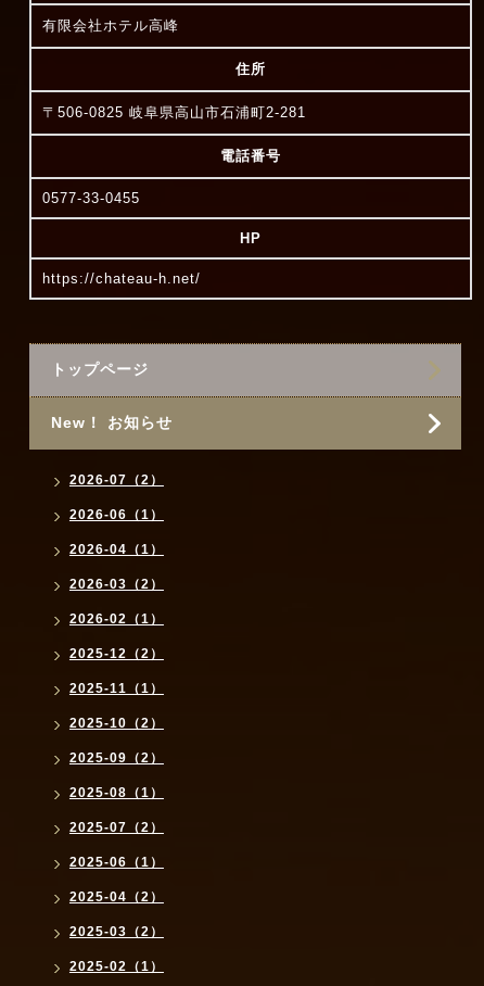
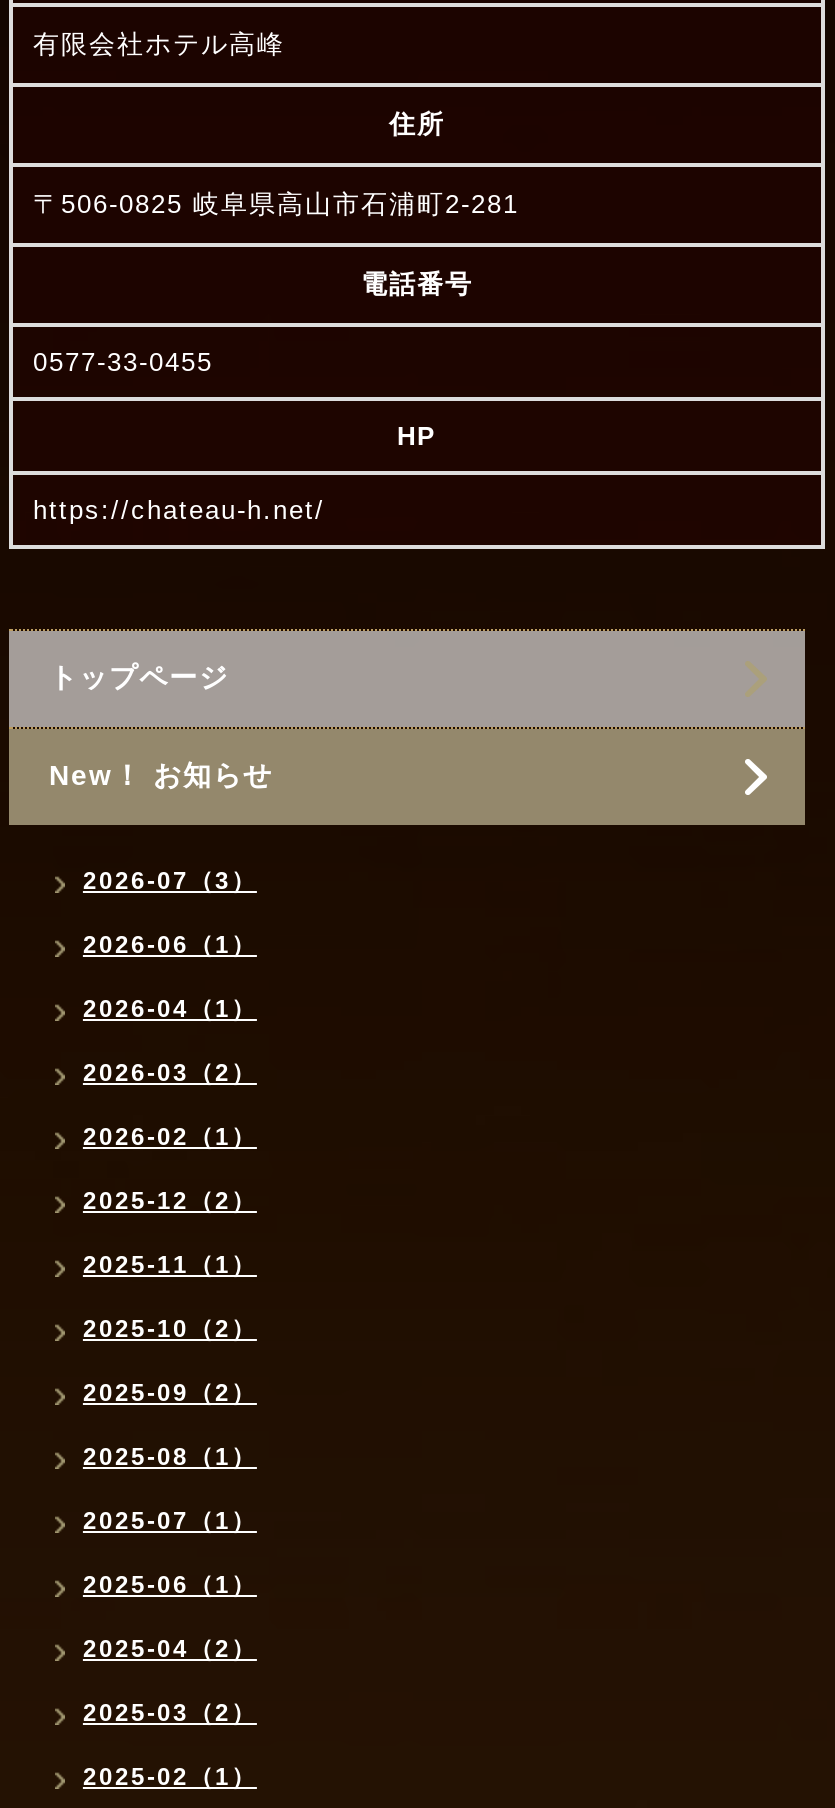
- 2026-07（2）
+ 2026-07（3）

- 2025-07（2）
+ 2025-07（1）
